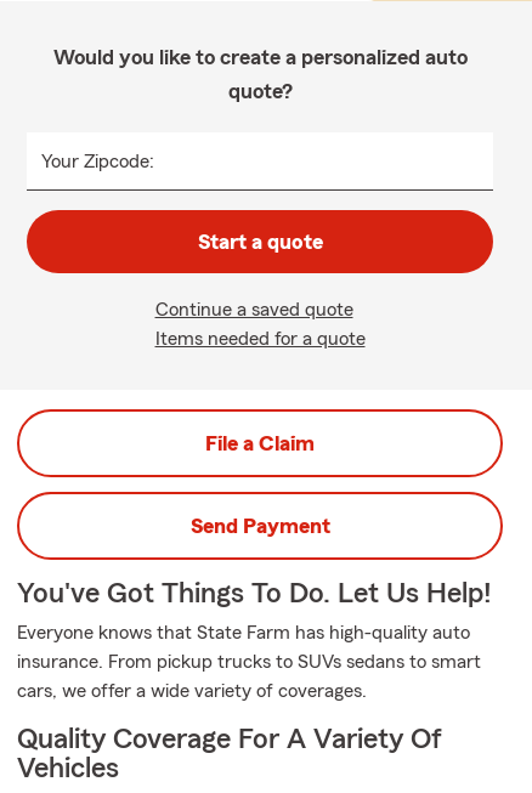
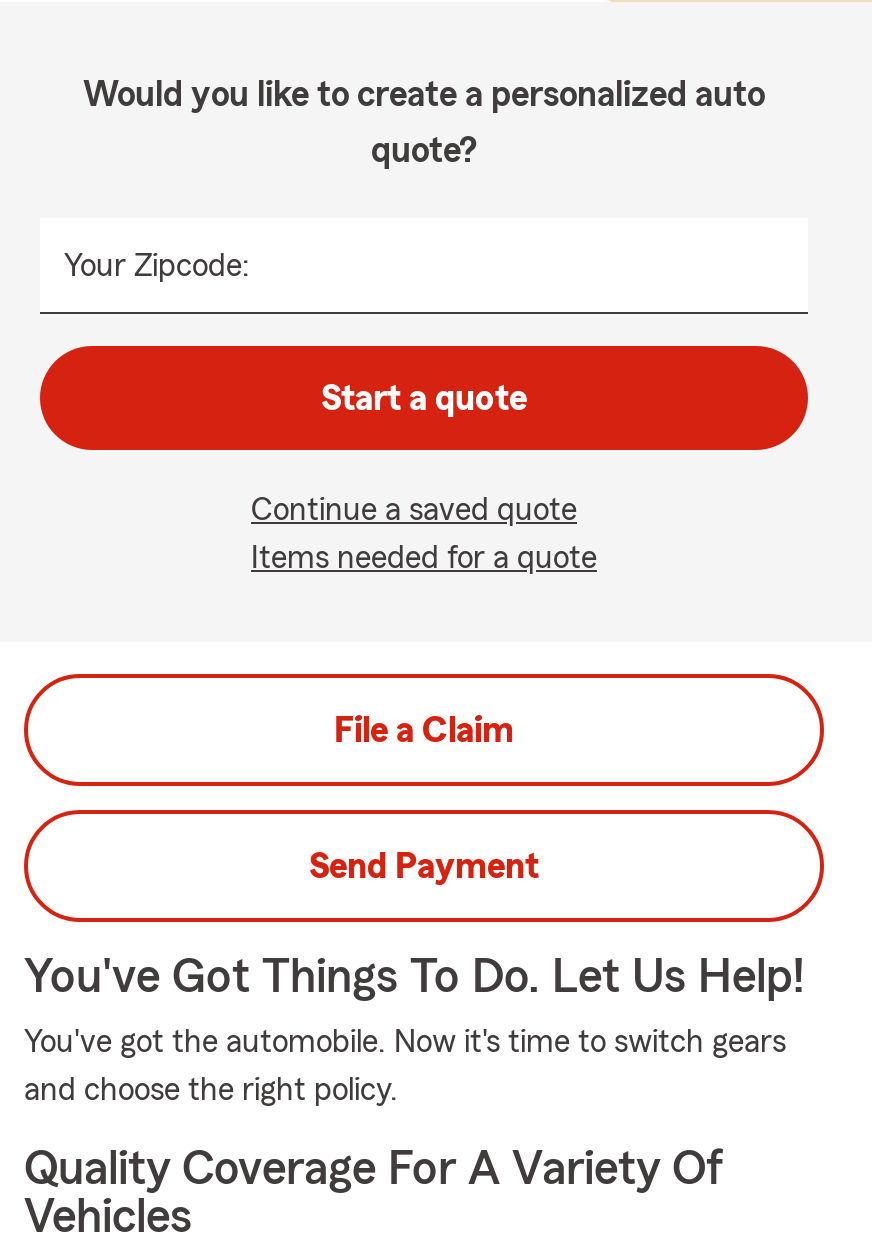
- Everyone knows that State Farm has high-quality auto
- insurance. From pickup trucks to SUVs sedans to smart
- cars, we offer a wide variety of coverages.
+ You've got the automobile. Now it's time to switch gears
+ and choose the right policy.
